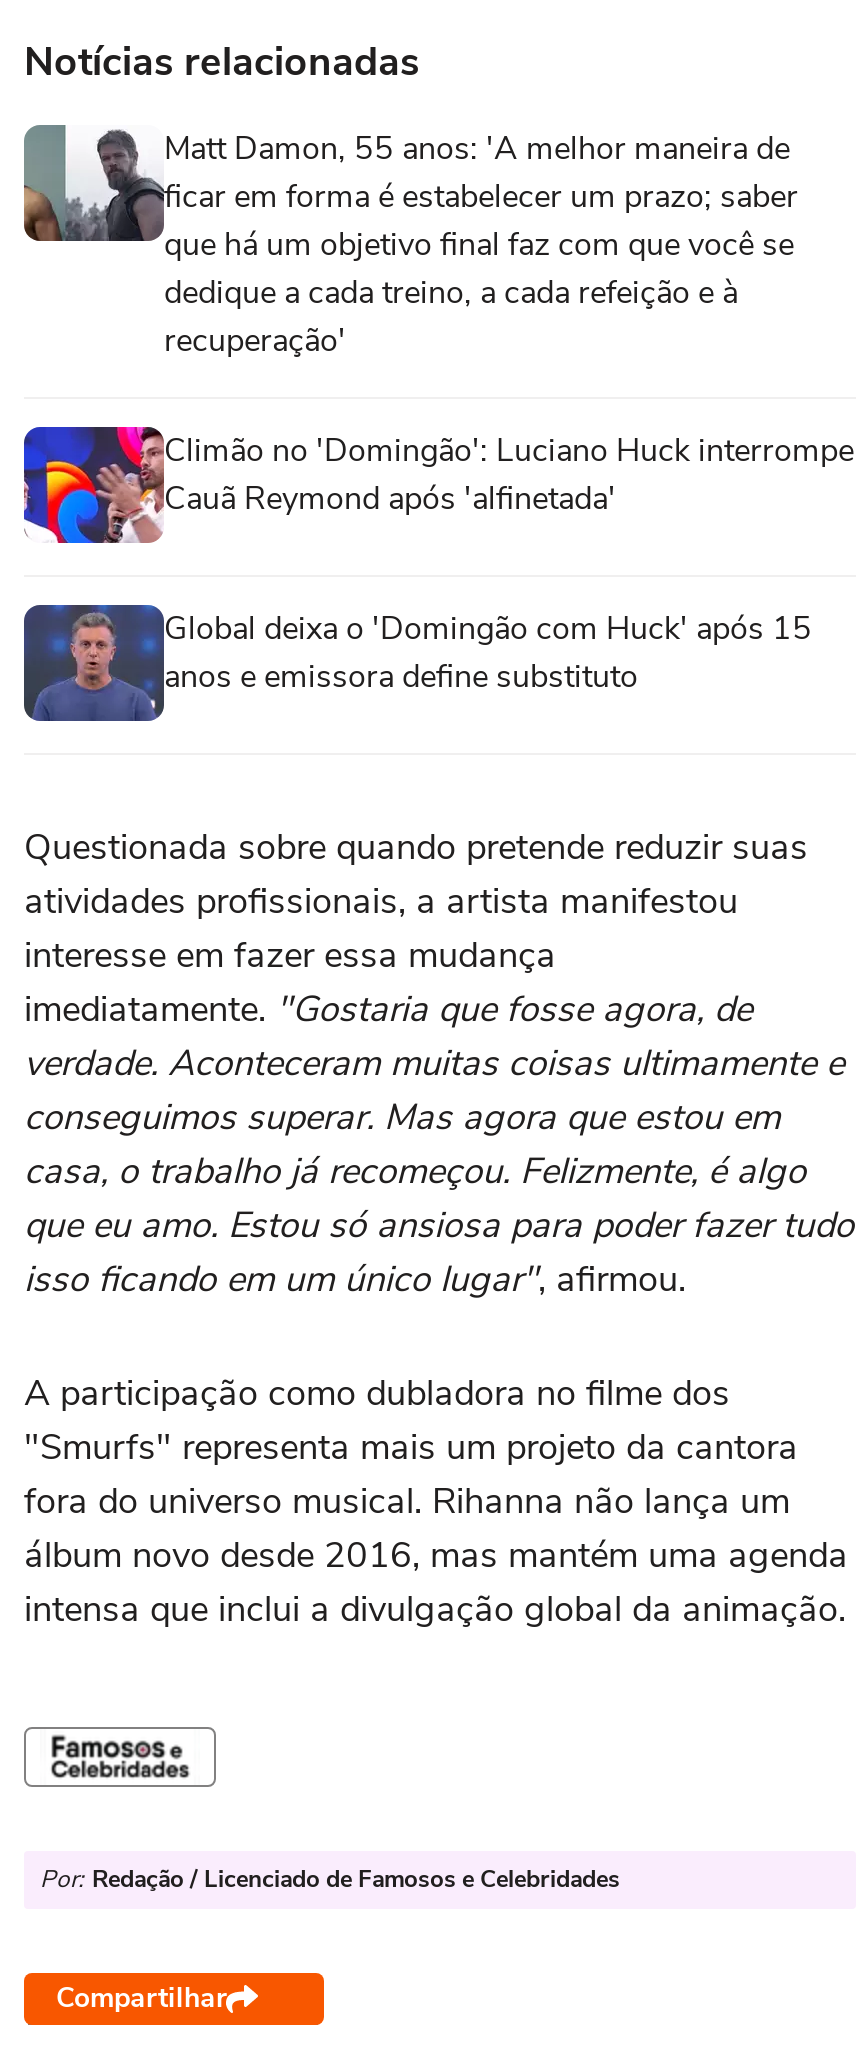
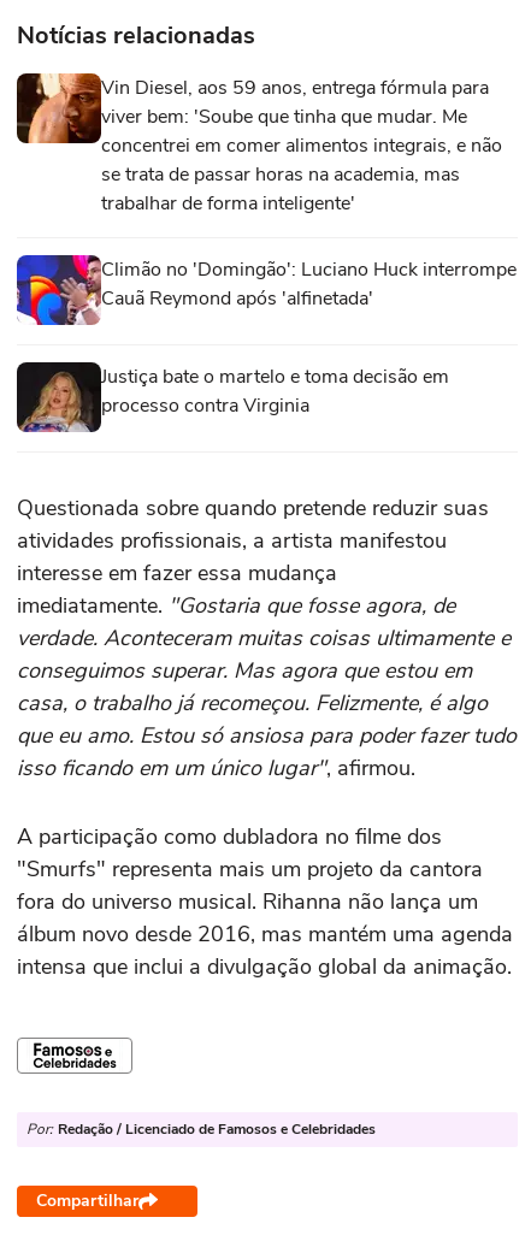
- [image]
- Matt Damon, 55 anos: 'A melhor maneira de
- ficar em forma é estabelecer um prazo; saber
- que há um objetivo final faz com que você se
- dedique a cada treino, a cada refeição e à
- recuperação'
+ [image]
+ Vin Diesel, aos 59 anos, entrega fórmula para
+ viver bem: 'Soube que tinha que mudar. Me
+ concentrei em comer alimentos integrais, e não
+ se trata de passar horas na academia, mas
+ trabalhar de forma inteligente'

- [image]
- Global deixa o 'Domingão com Huck' após 15
- anos e emissora define substituto
+ [image]
+ Justiça bate o martelo e toma decisão em
+ processo contra Virginia
